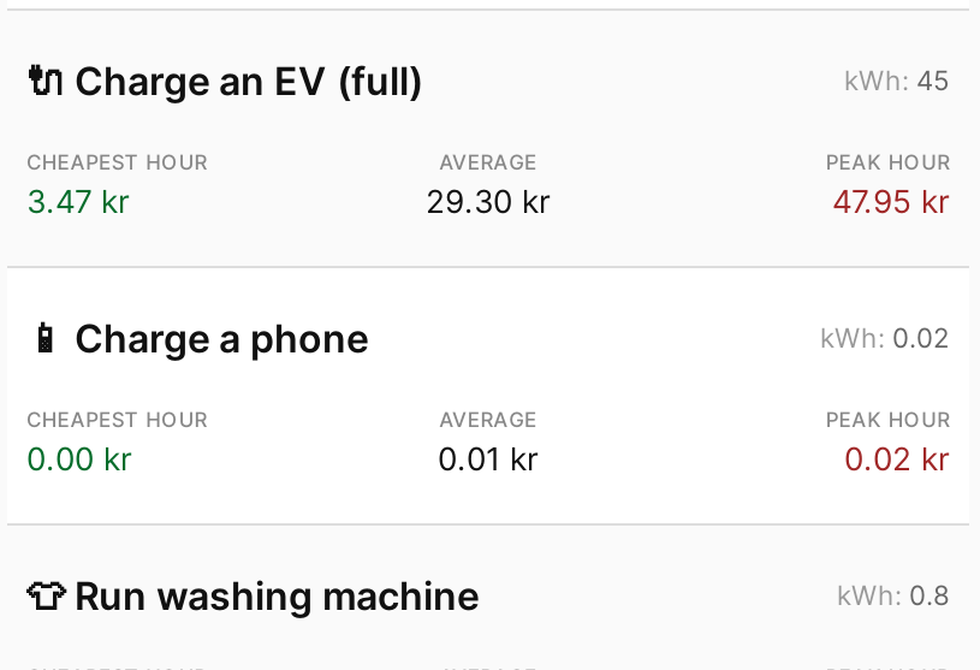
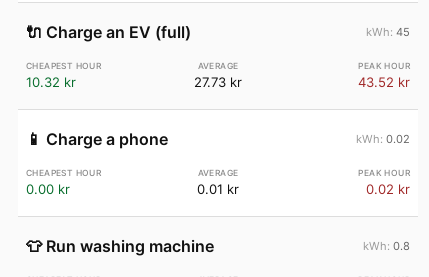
- 3.47 kr
+ 10.32 kr

- 29.30 kr
+ 27.73 kr

- 47.95 kr
+ 43.52 kr
